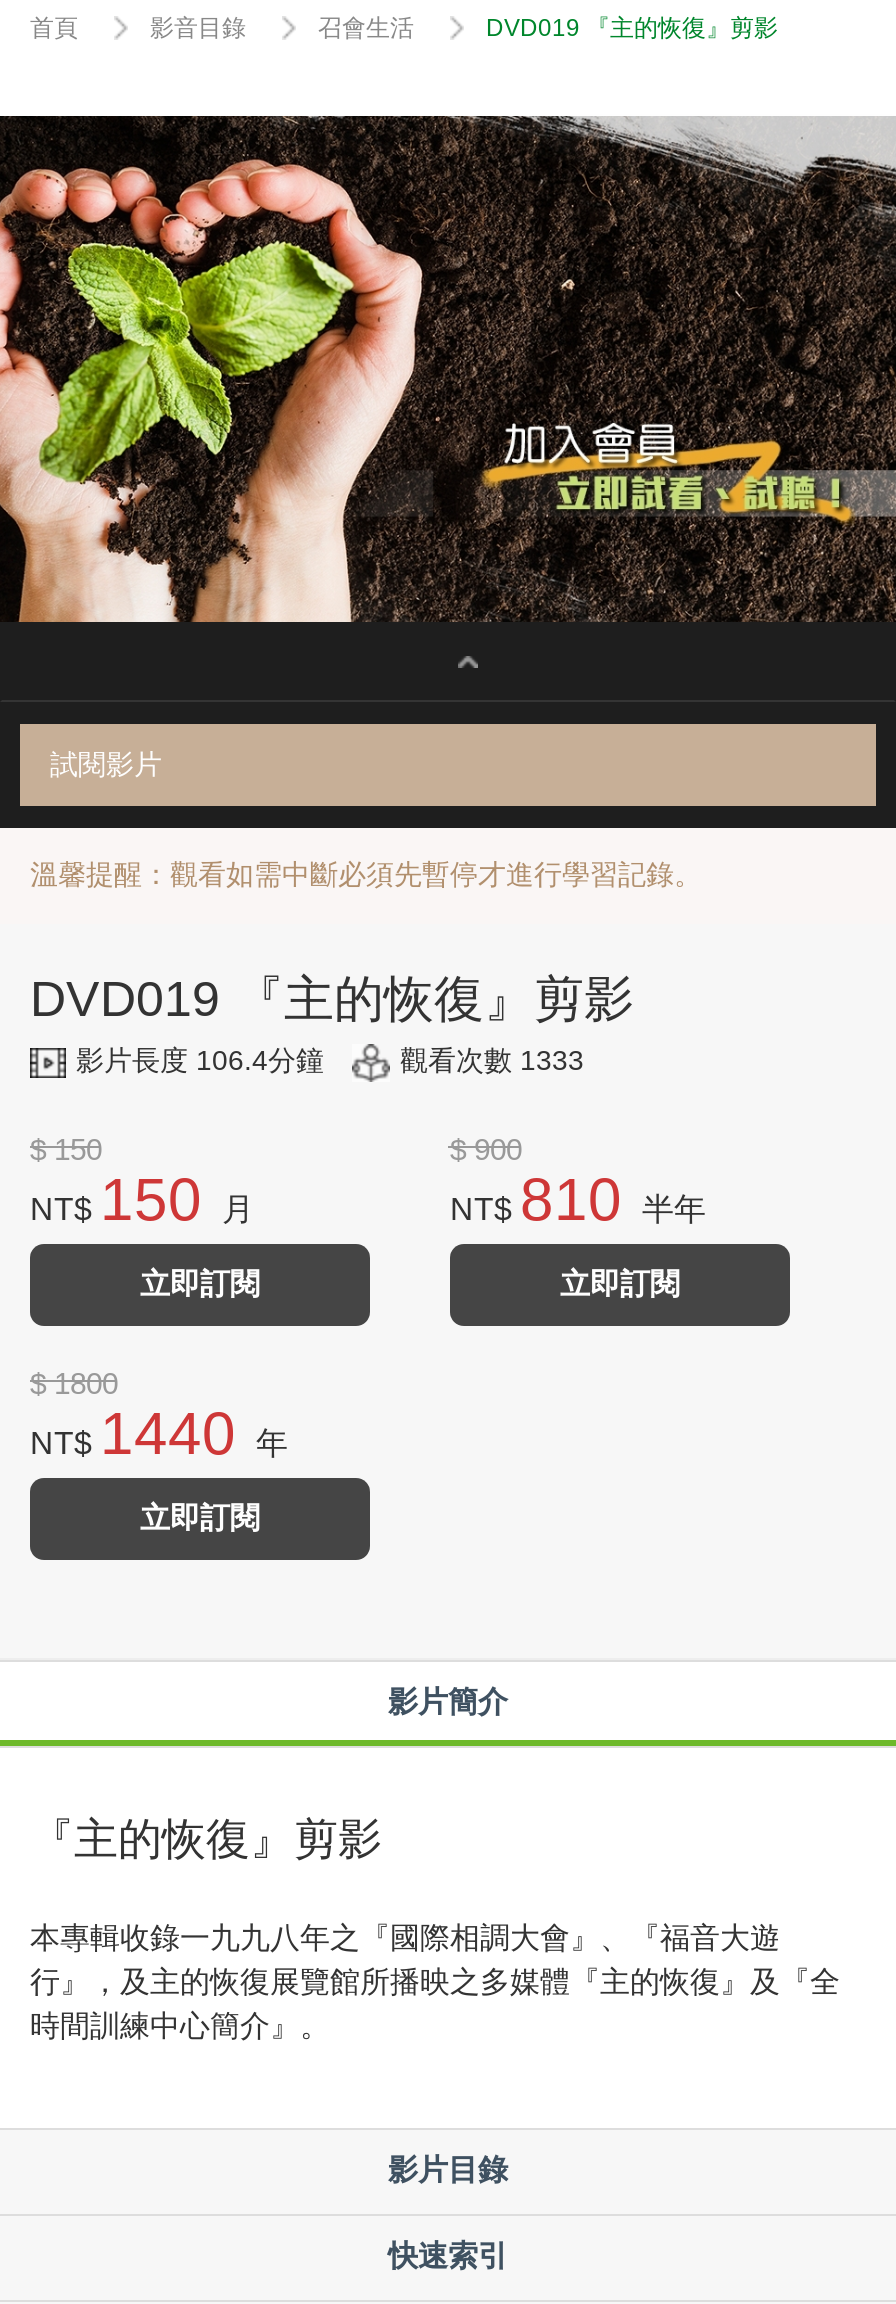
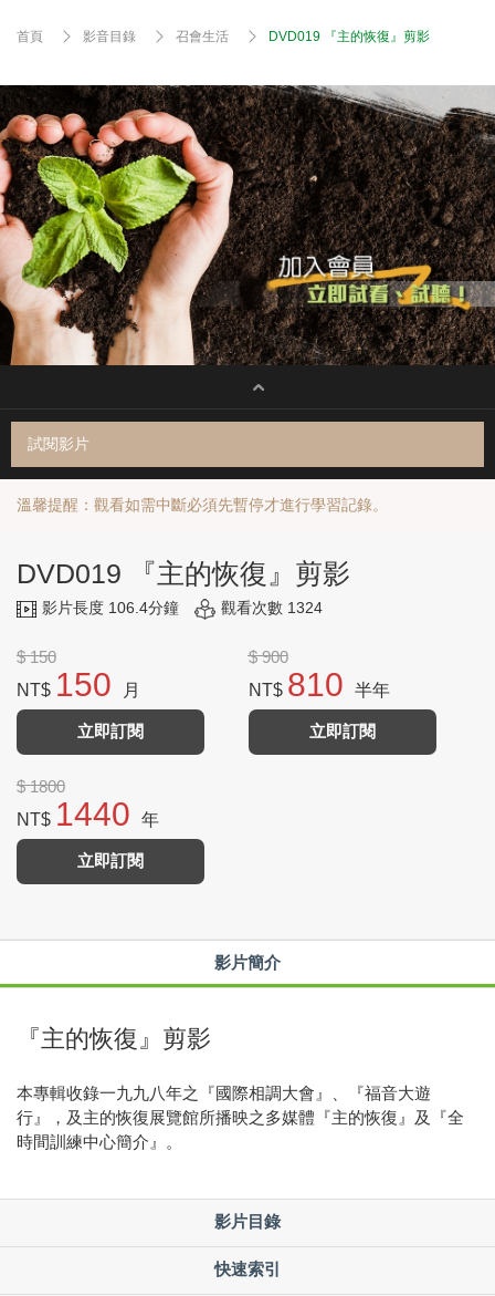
- 觀看次數 1333
+ 觀看次數 1324
